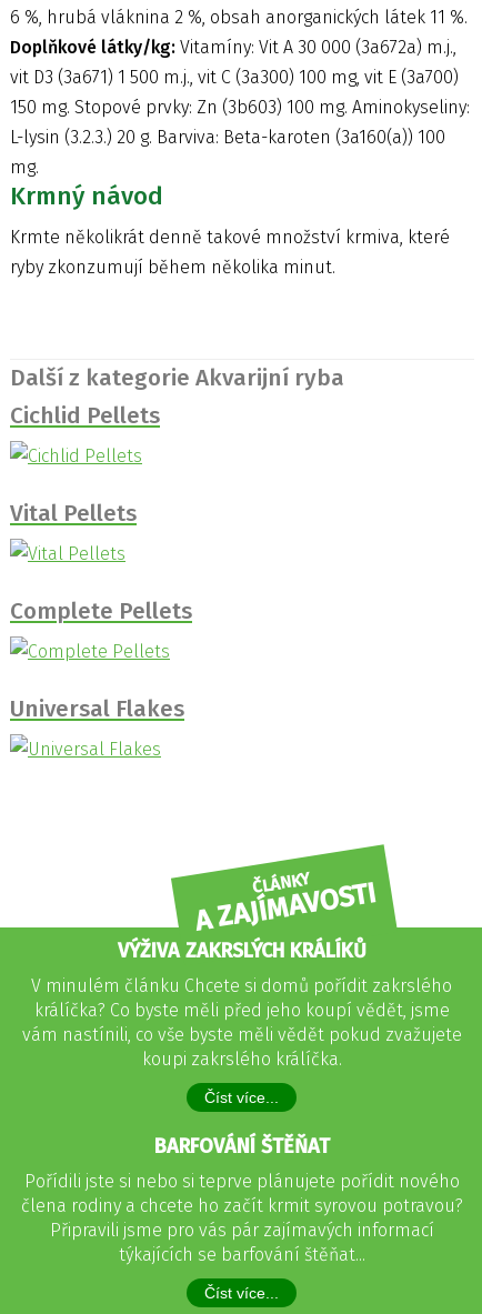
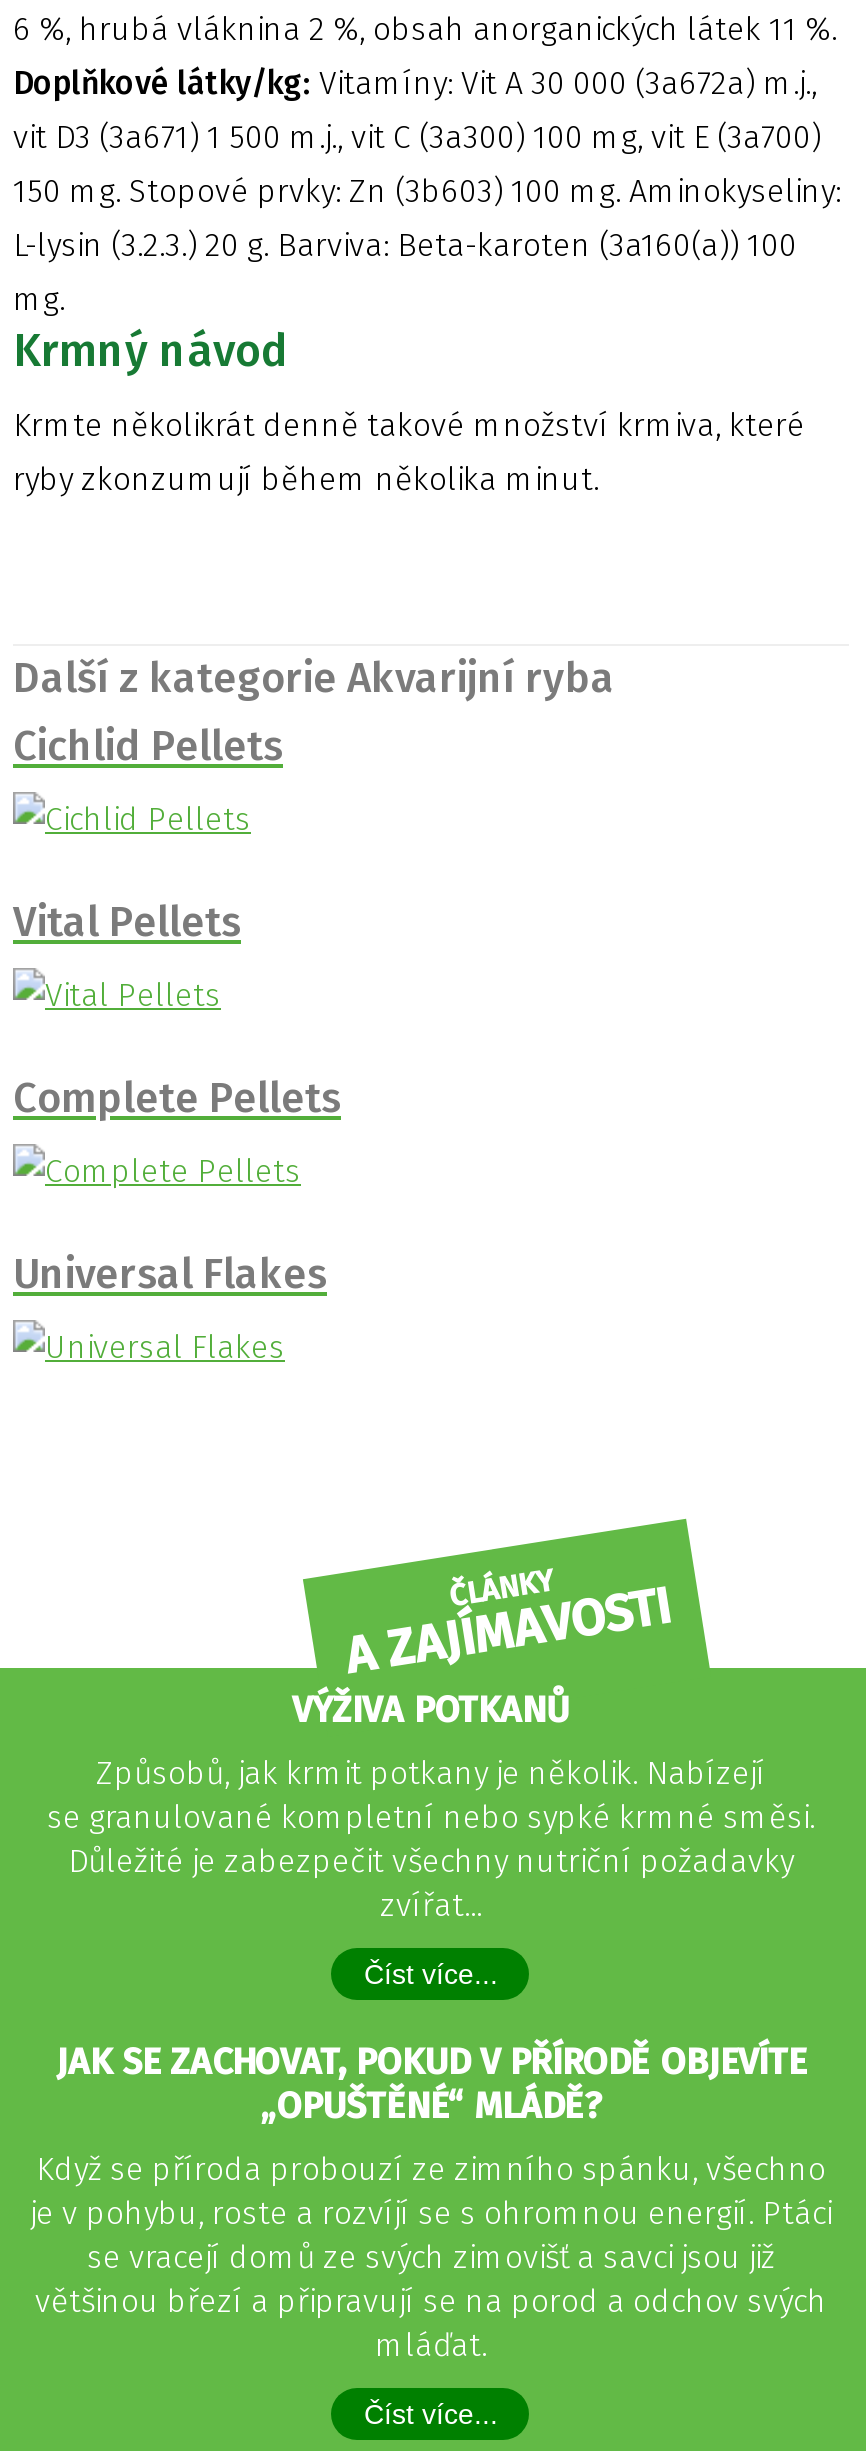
- VÝŽIVA ZAKRSLÝCH KRÁLÍKŮ
+ VÝŽIVA POTKANŮ

- V minulém článku Chcete si domů pořídit zakrslého
- králíčka? Co byste měli před jeho koupí vědět, jsme
- vám nastínili, co vše byste měli vědět pokud zvažujete
- koupi zakrslého králíčka.
+ Způsobů, jak krmit potkany je několik. Nabízejí
+ se granulované kompletní nebo sypké krmné směsi.
+ Důležité je zabezpečit všechny nutriční požadavky
+ zvířat...

- BARFOVÁNÍ ŠTĚŇAT
+ JAK SE ZACHOVAT, POKUD V PŘÍRODĚ OBJEVÍTE
+ „OPUŠTĚNÉ“ MLÁDĚ?

- Pořídili jste si nebo si teprve plánujete pořídit nového
- člena rodiny a chcete ho začít krmit syrovou potravou?
- Připravili jsme pro vás pár zajímavých informací
- týkajících se barfování štěňat...
+ Když se příroda probouzí ze zimního spánku, všechno
+ je v pohybu, roste a rozvíjí se s ohromnou energií. Ptáci
+ se vracejí domů ze svých zimovišť a savci jsou již
+ většinou březí a připravují se na porod a odchov svých
+ mláďat.
